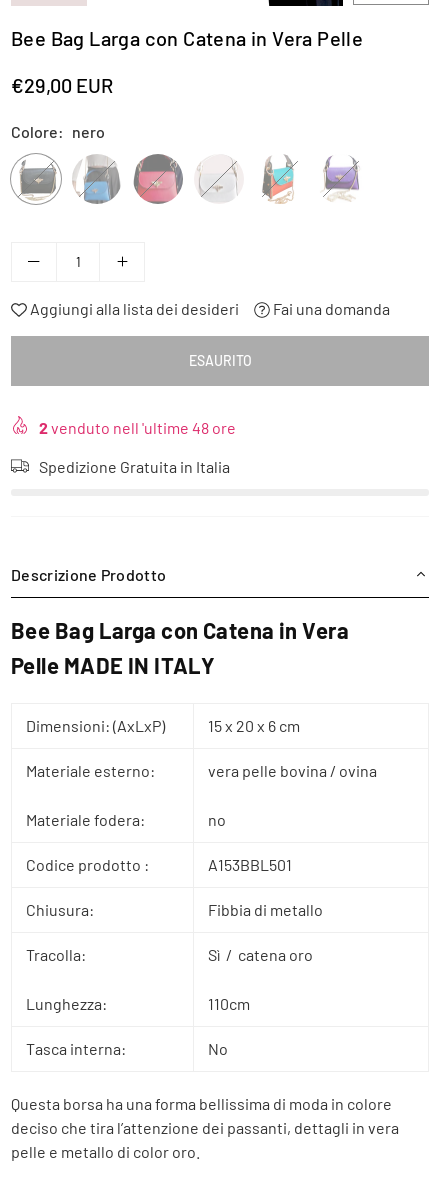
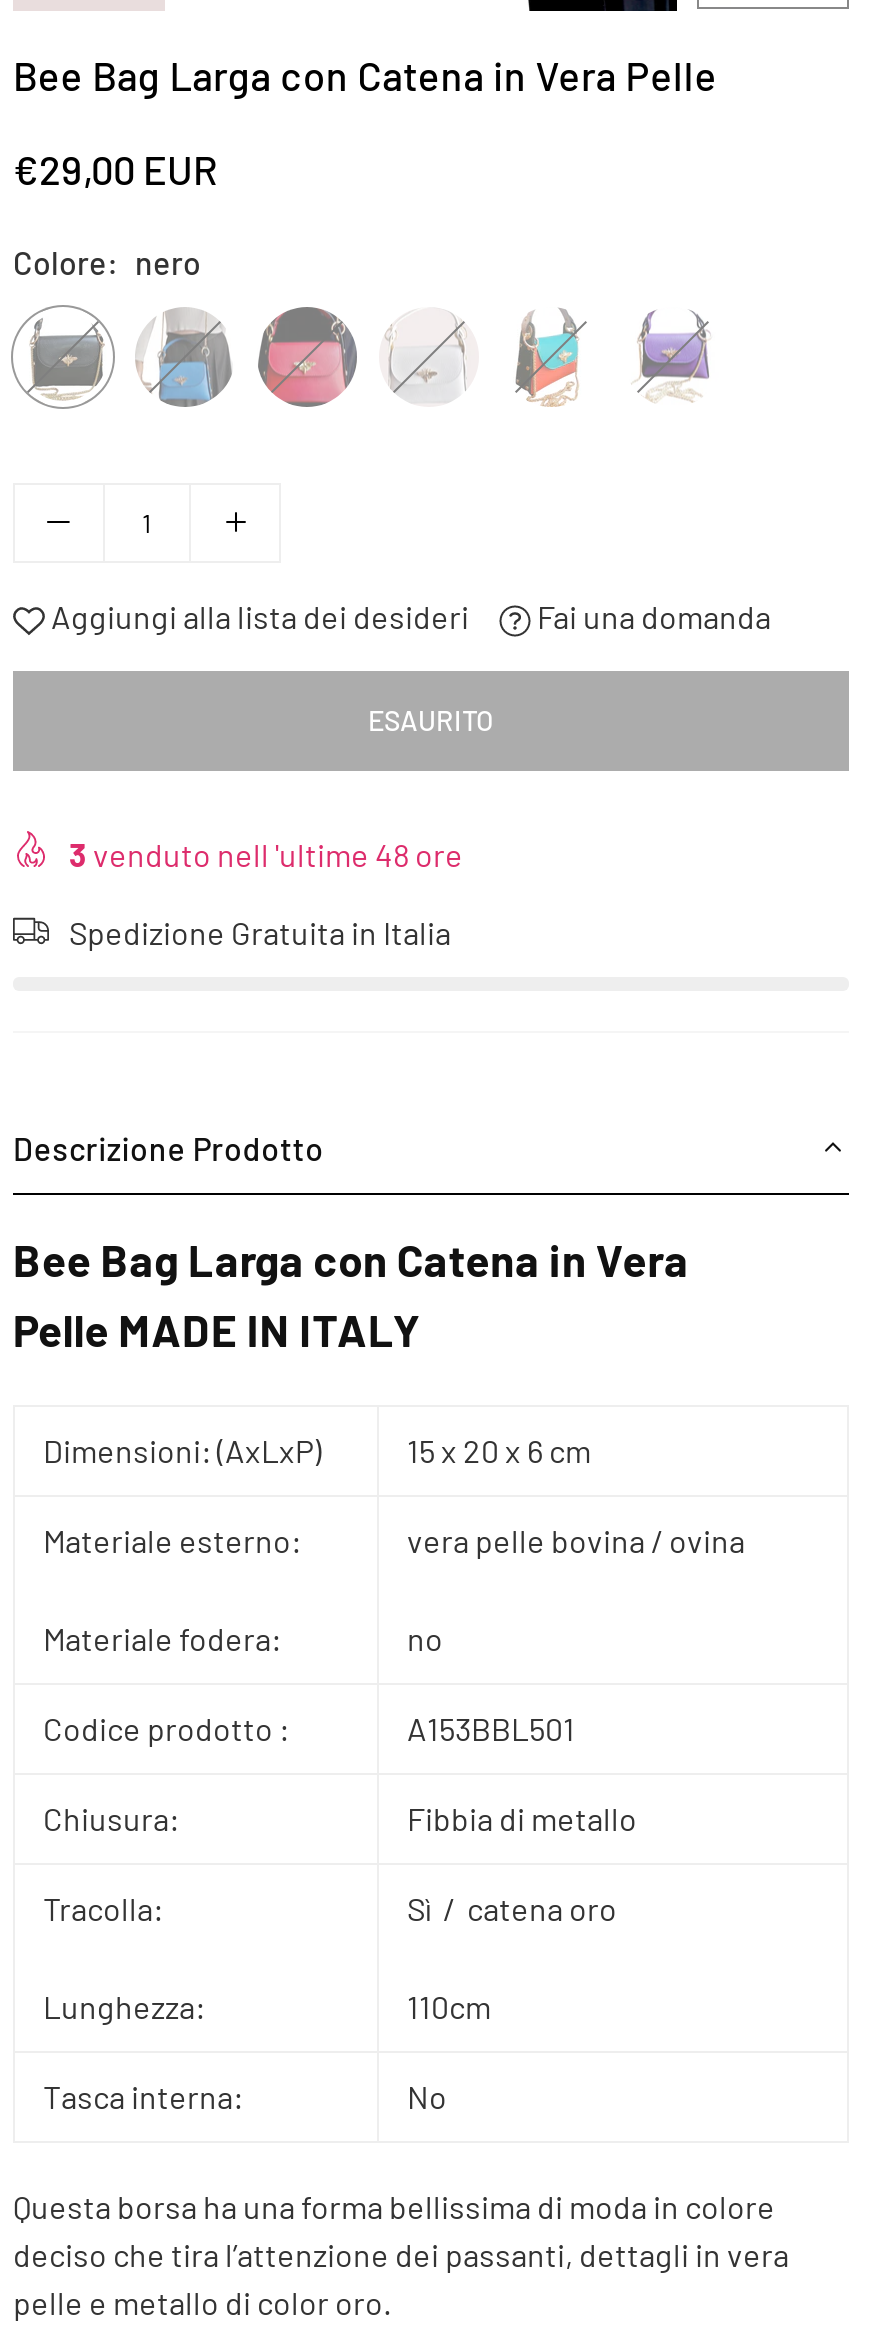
- 2 venduto nell 'ultime 48 ore
+ 3 venduto nell 'ultime 48 ore
